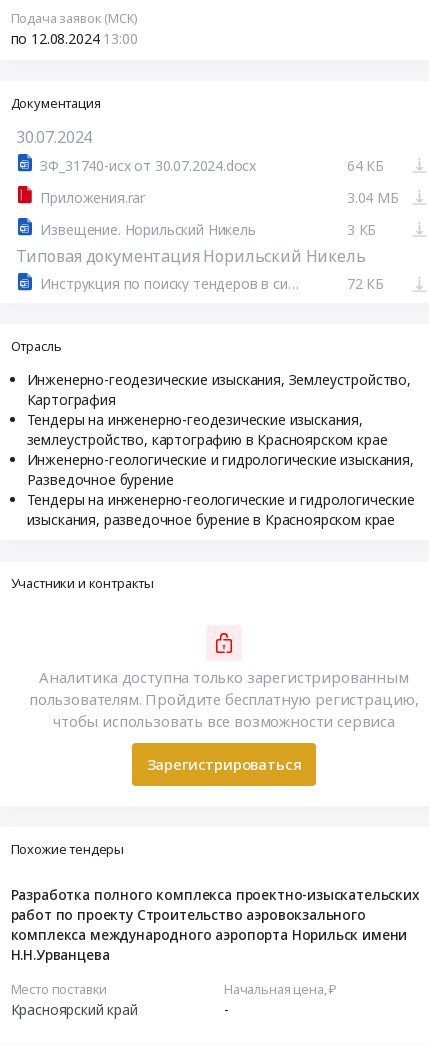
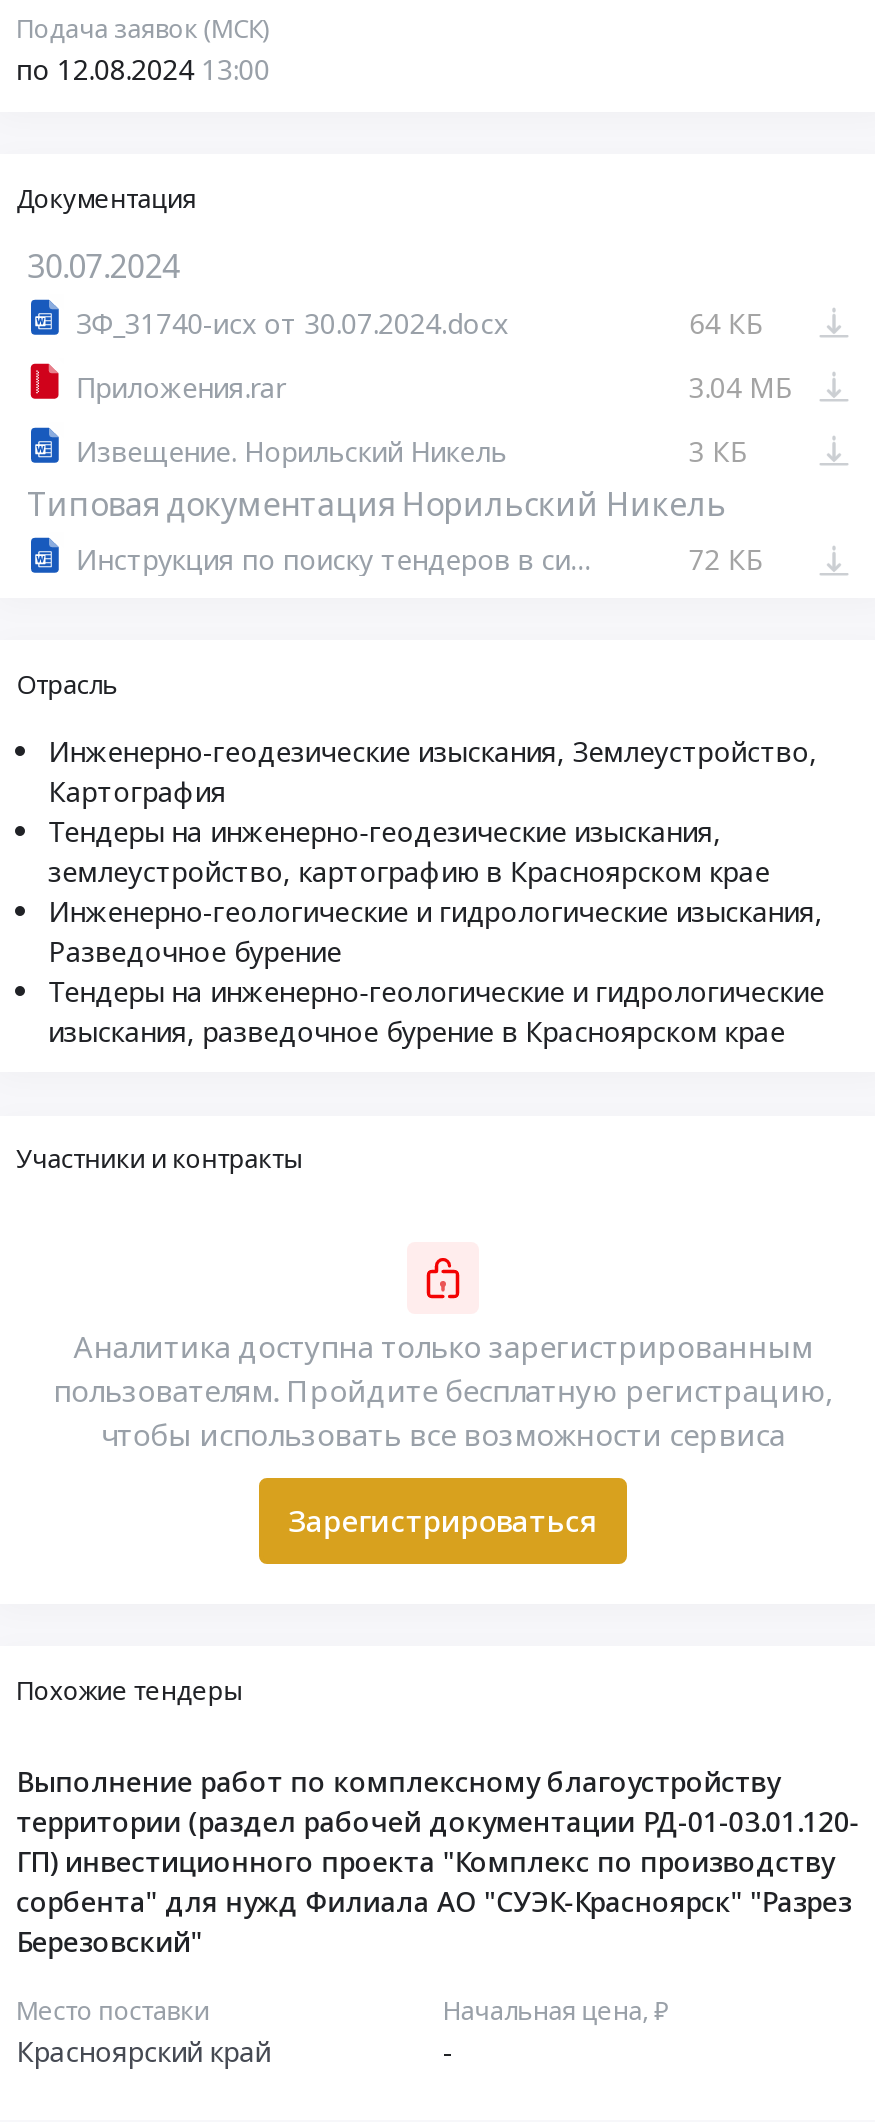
- Разработка полного комплекса проектно-изыскательских
- работ по проекту Строительство аэровокзального
- комплекса международного аэропорта Норильск имени
- Н.Н.Урванцева
+ Выполнение работ по комплексному благоустройству
+ территории (раздел рабочей документации РД-01-03.01.120-
+ ГП) инвестиционного проекта "Комплекс по производству
+ сорбента" для нужд Филиала АО "СУЭК-Красноярск" "Разрез
+ Березовский"
